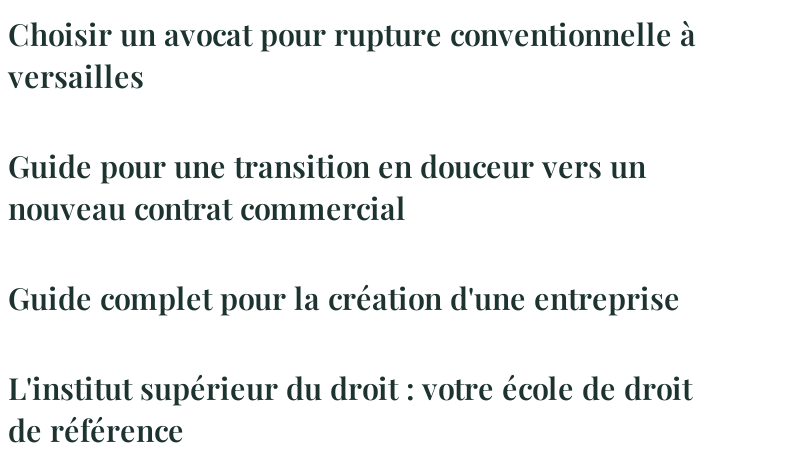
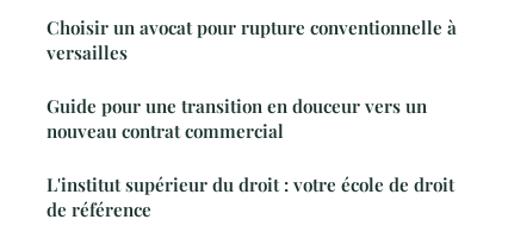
- Guide complet pour la création d'une entreprise
